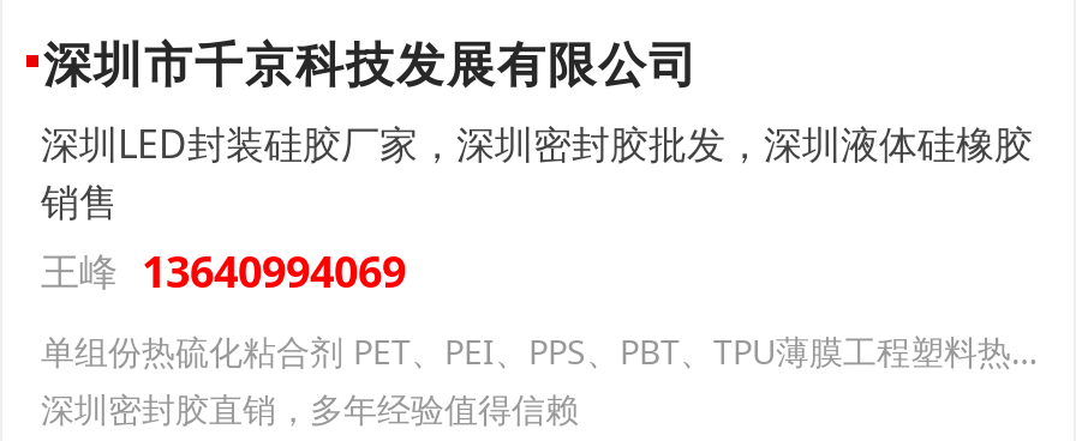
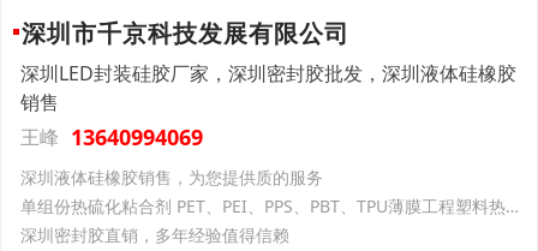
+ 深圳液体硅橡胶销售，为您提供质的服务
